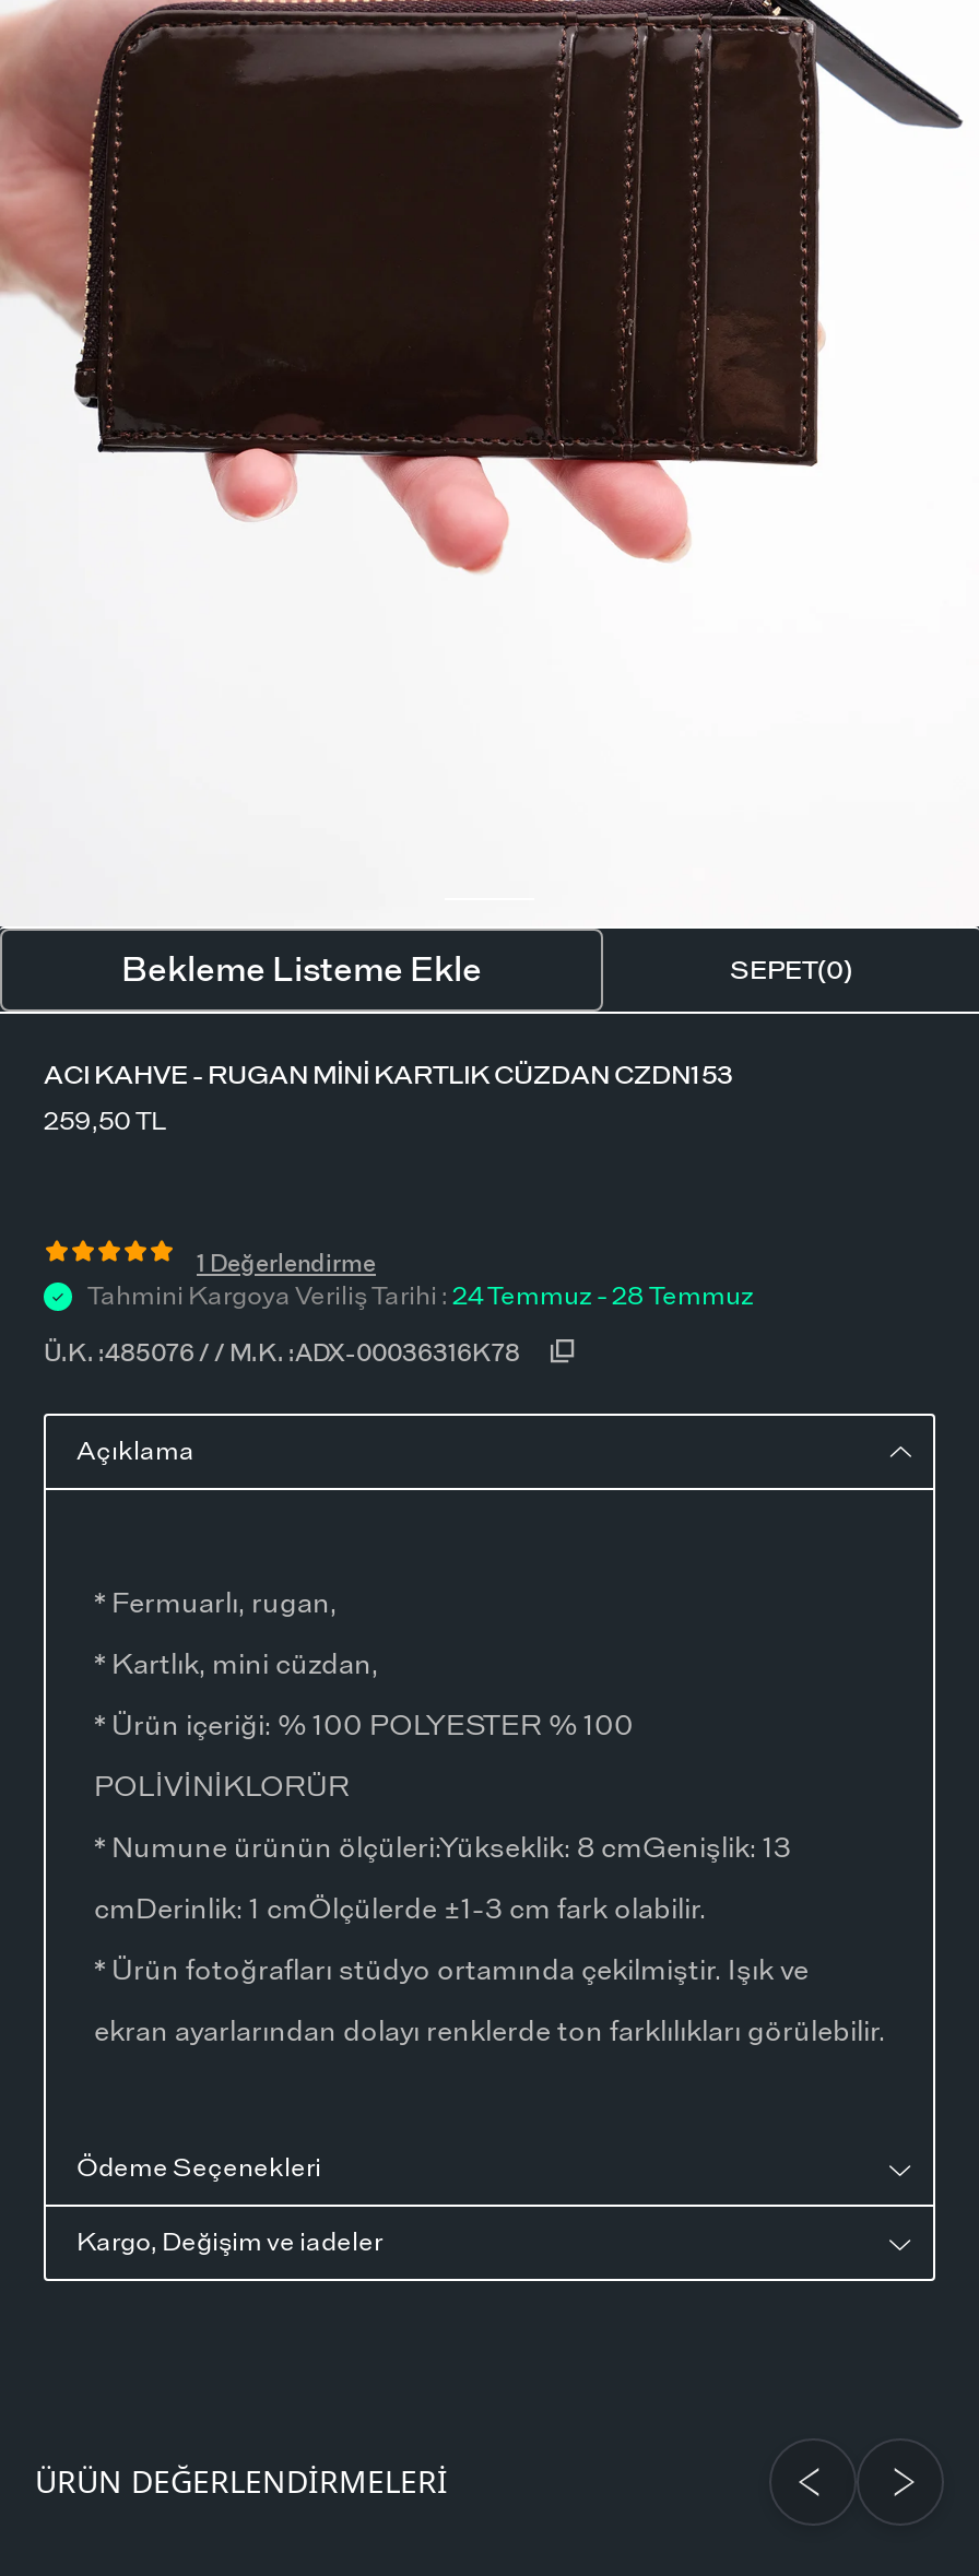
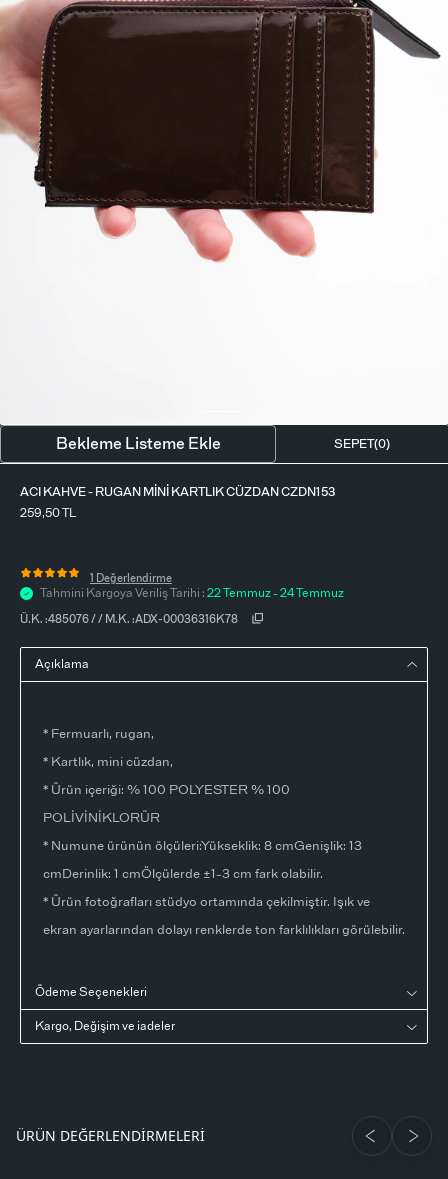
- Tahmini Kargoya Veriliş Tarihi : 24 Temmuz - 28 Temmuz
+ Tahmini Kargoya Veriliş Tarihi : 22 Temmuz - 24 Temmuz
